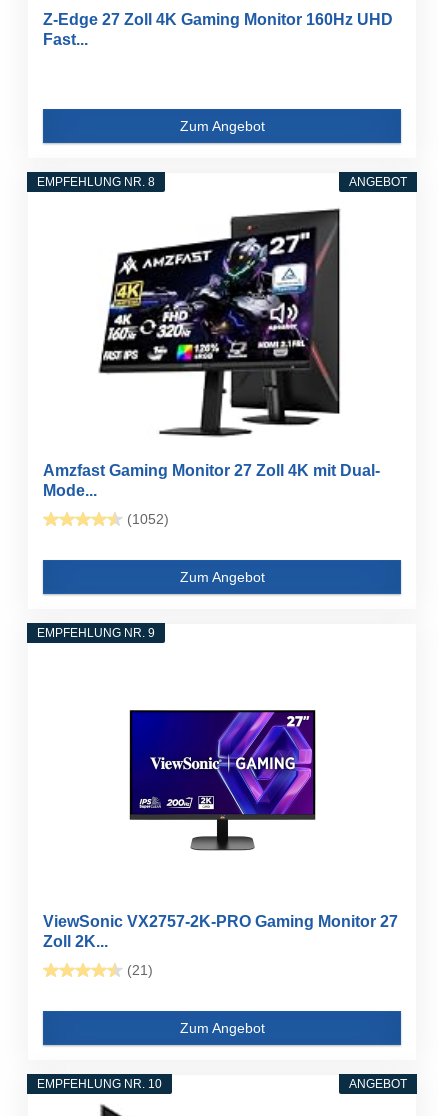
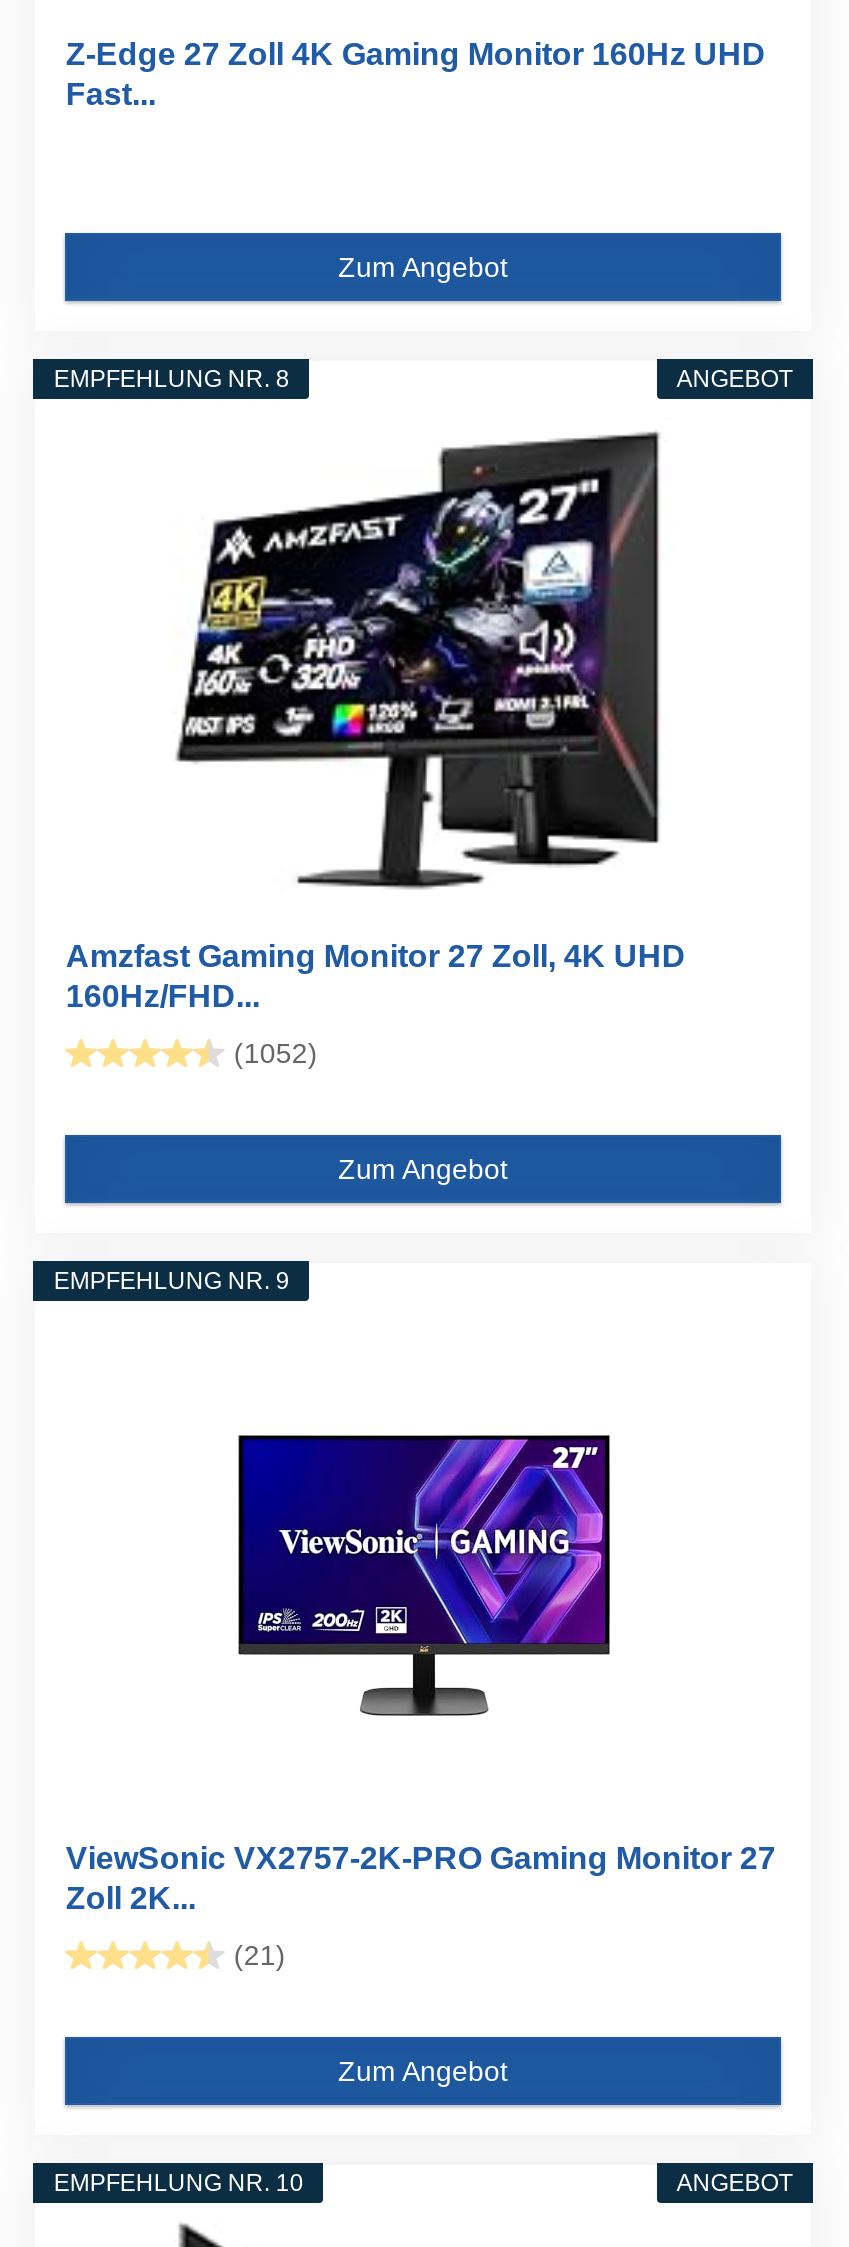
- Amzfast Gaming Monitor 27 Zoll 4K mit Dual-
- Mode...
+ Amzfast Gaming Monitor 27 Zoll, 4K UHD
+ 160Hz/FHD...
